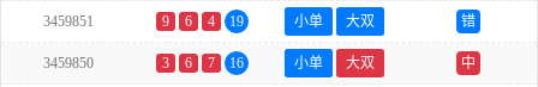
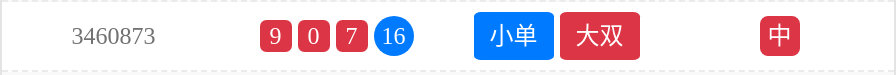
- 3459851
+ 3460873

- 6
- 4
- 19
- 小单
- 大双
- 错
- 3459850
- 3
- 6
+ 0
